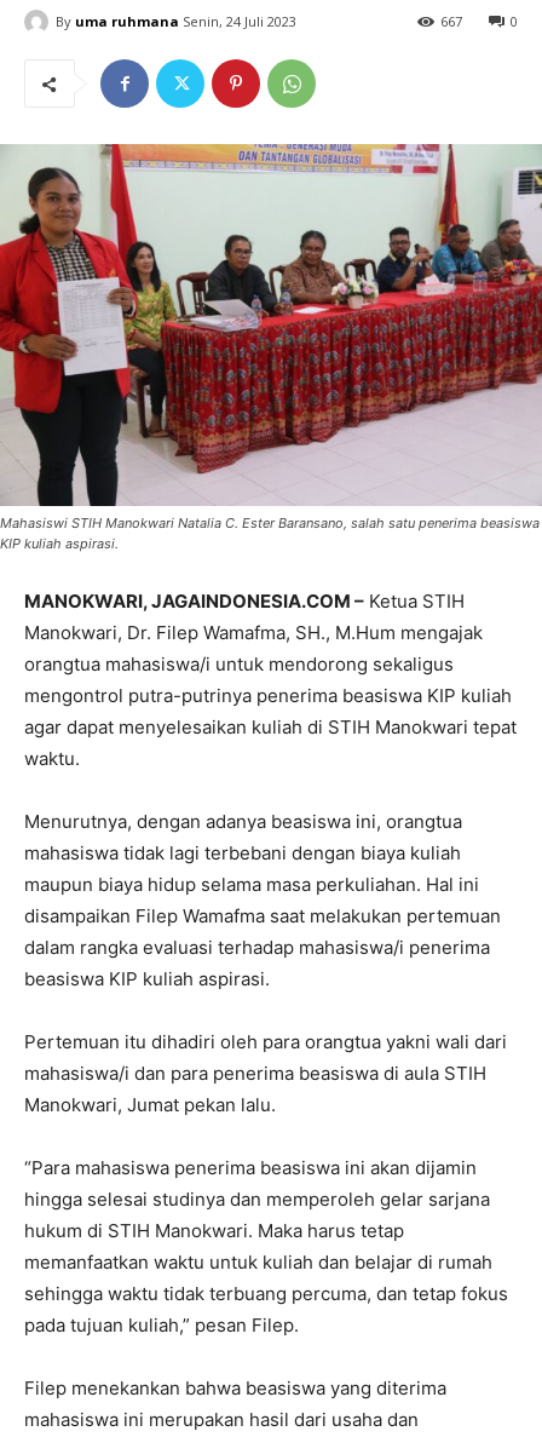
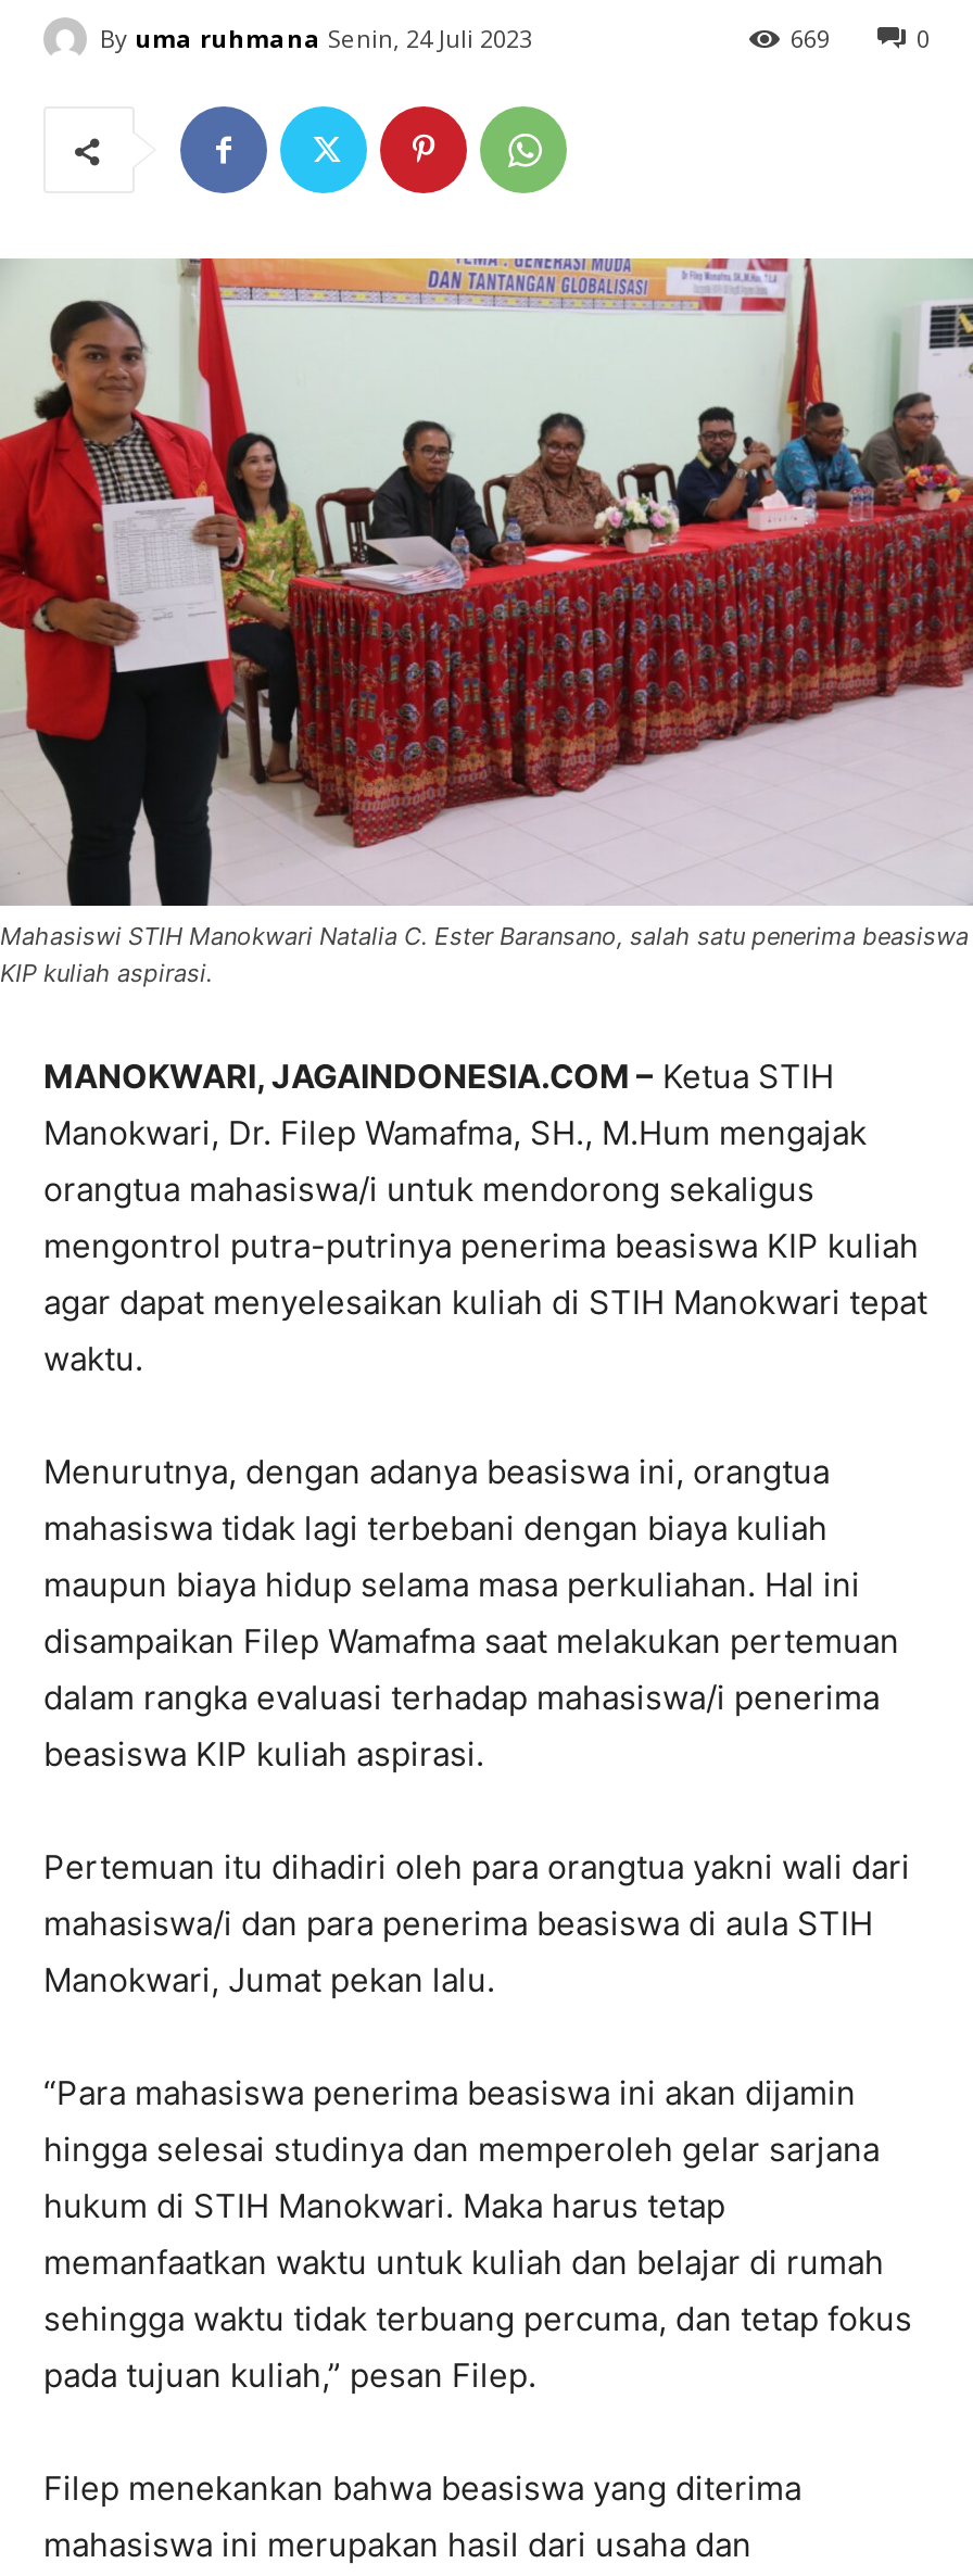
- 667
+ 669
